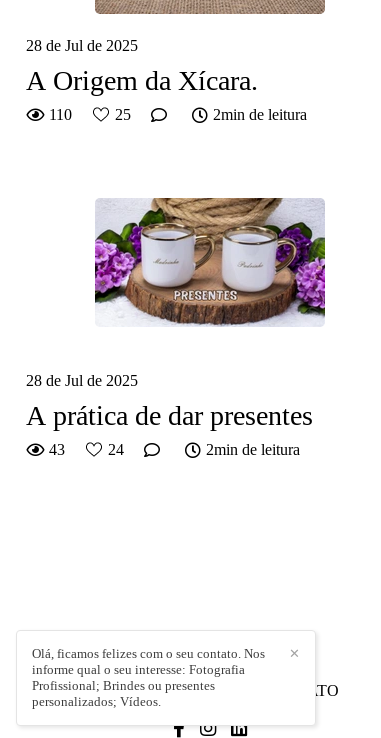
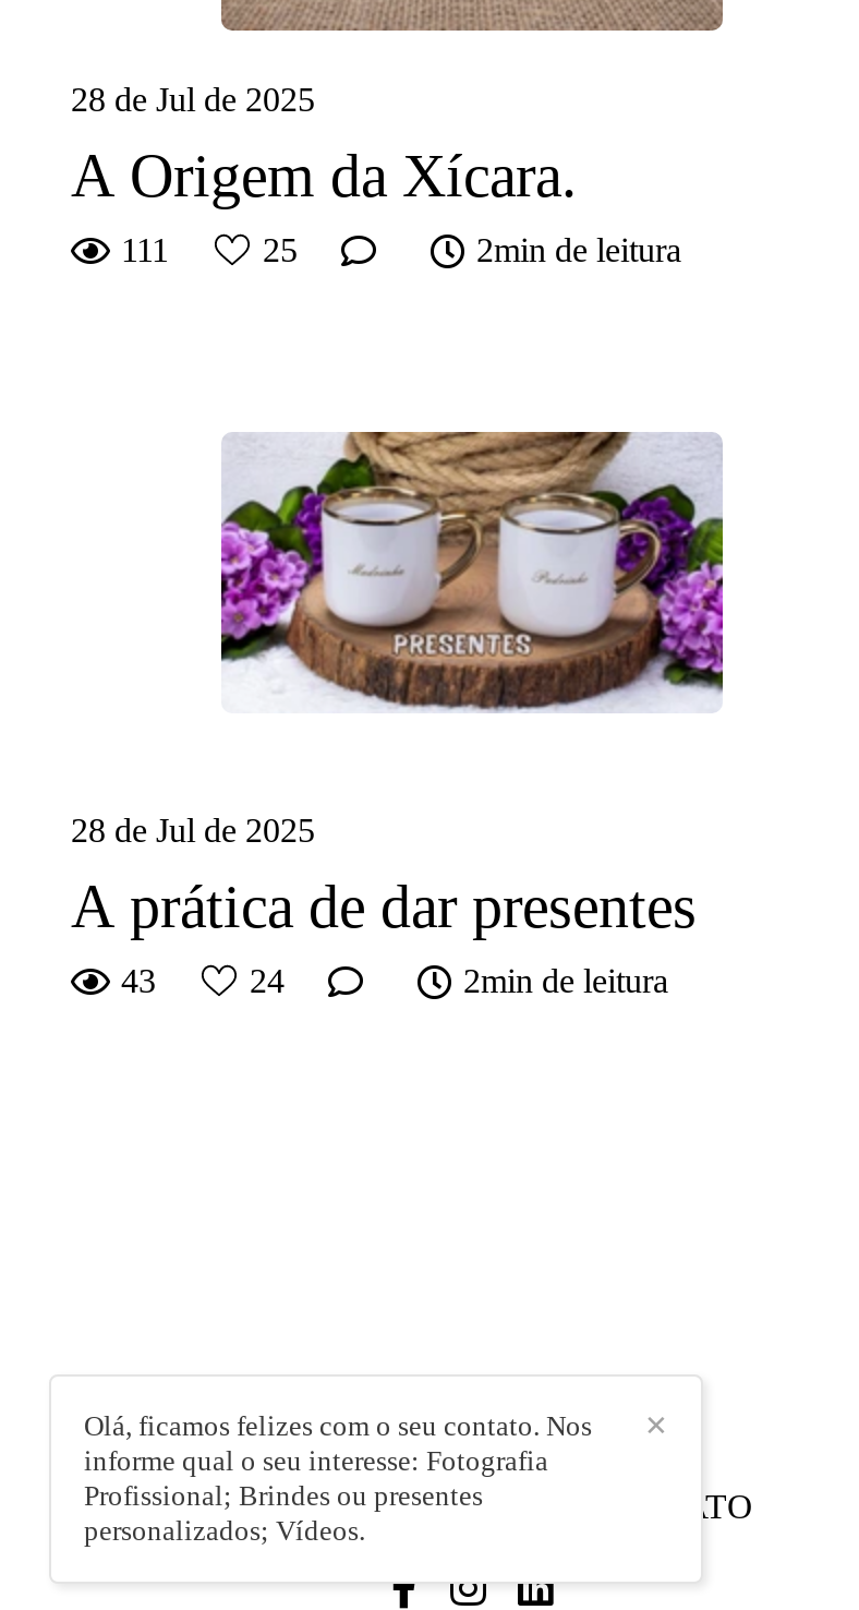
- 110
+ 111
